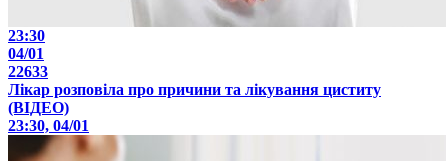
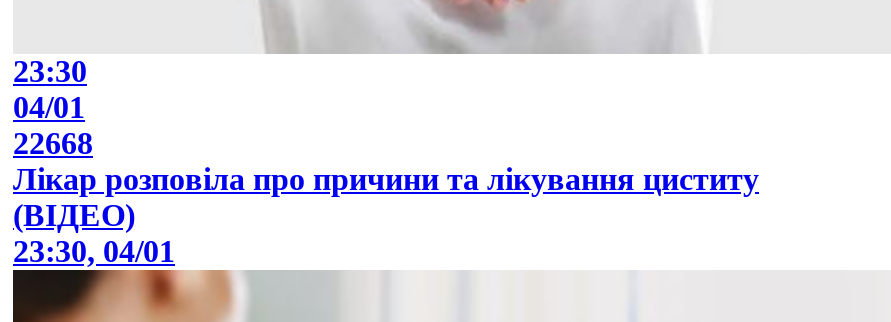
- 22633
+ 22668
